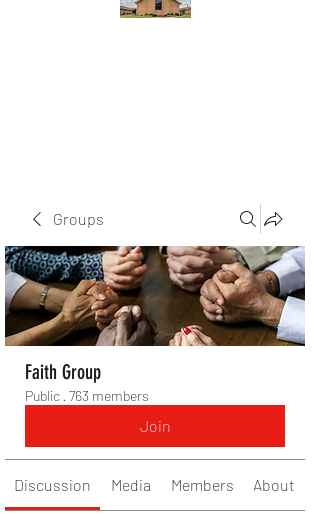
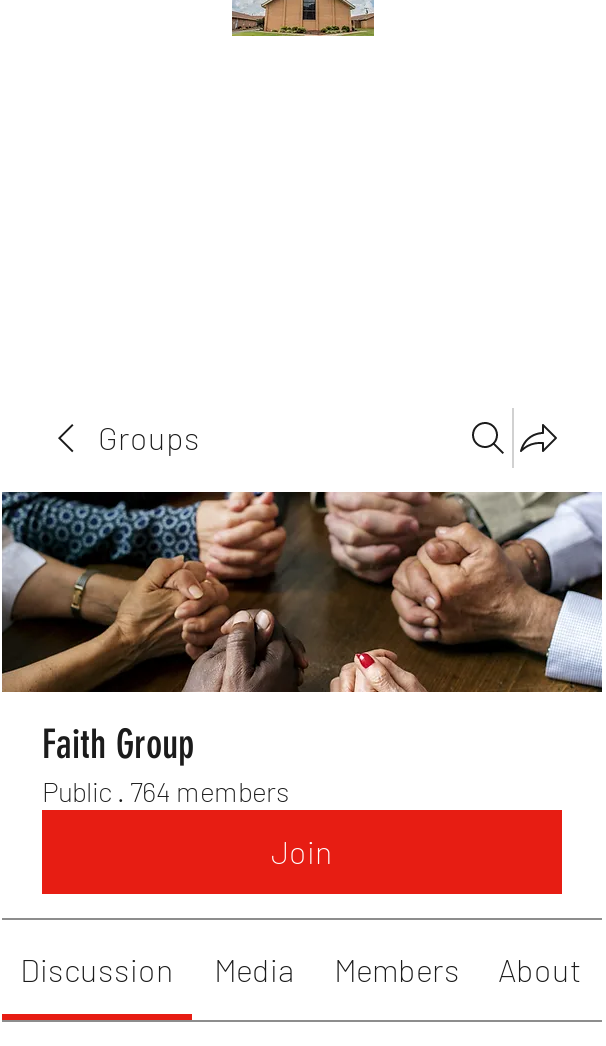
- Public 763 members
+ Public 764 members
